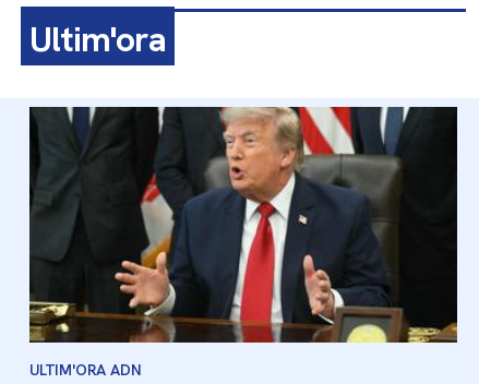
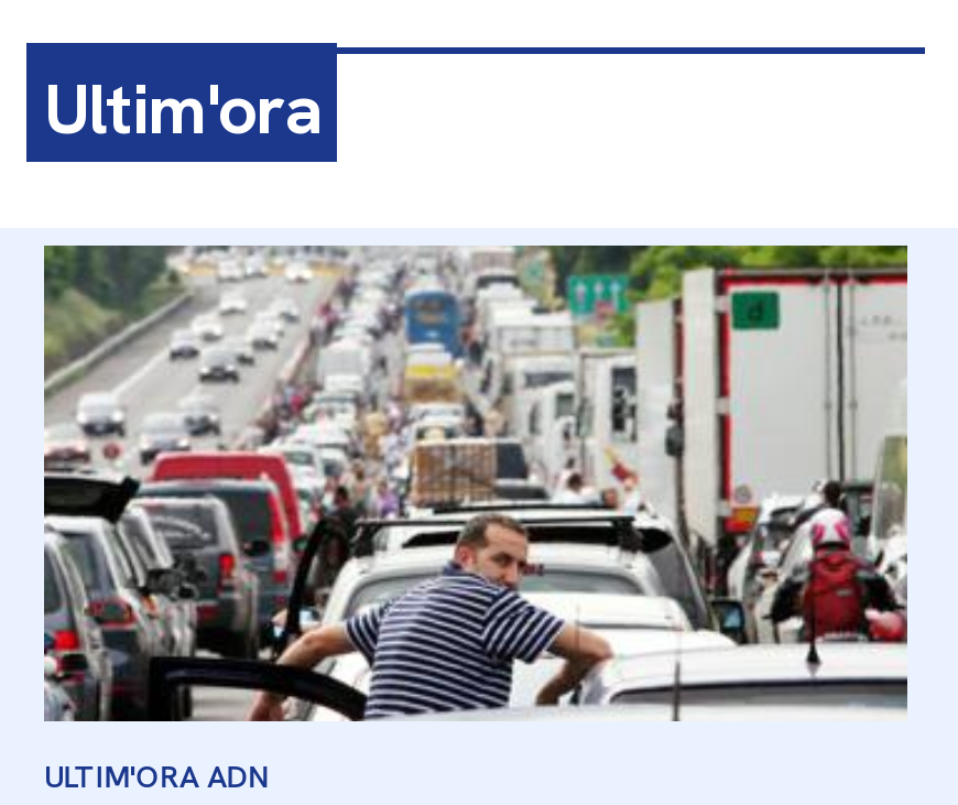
- [image]
+ [image]
